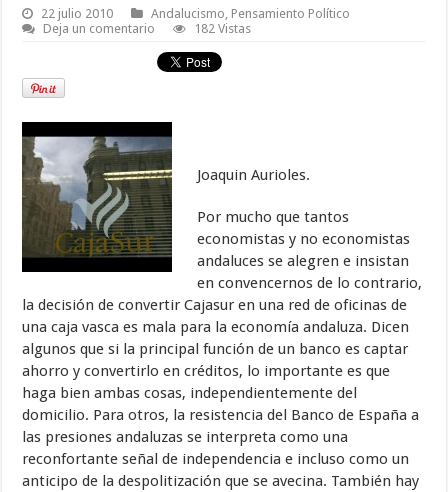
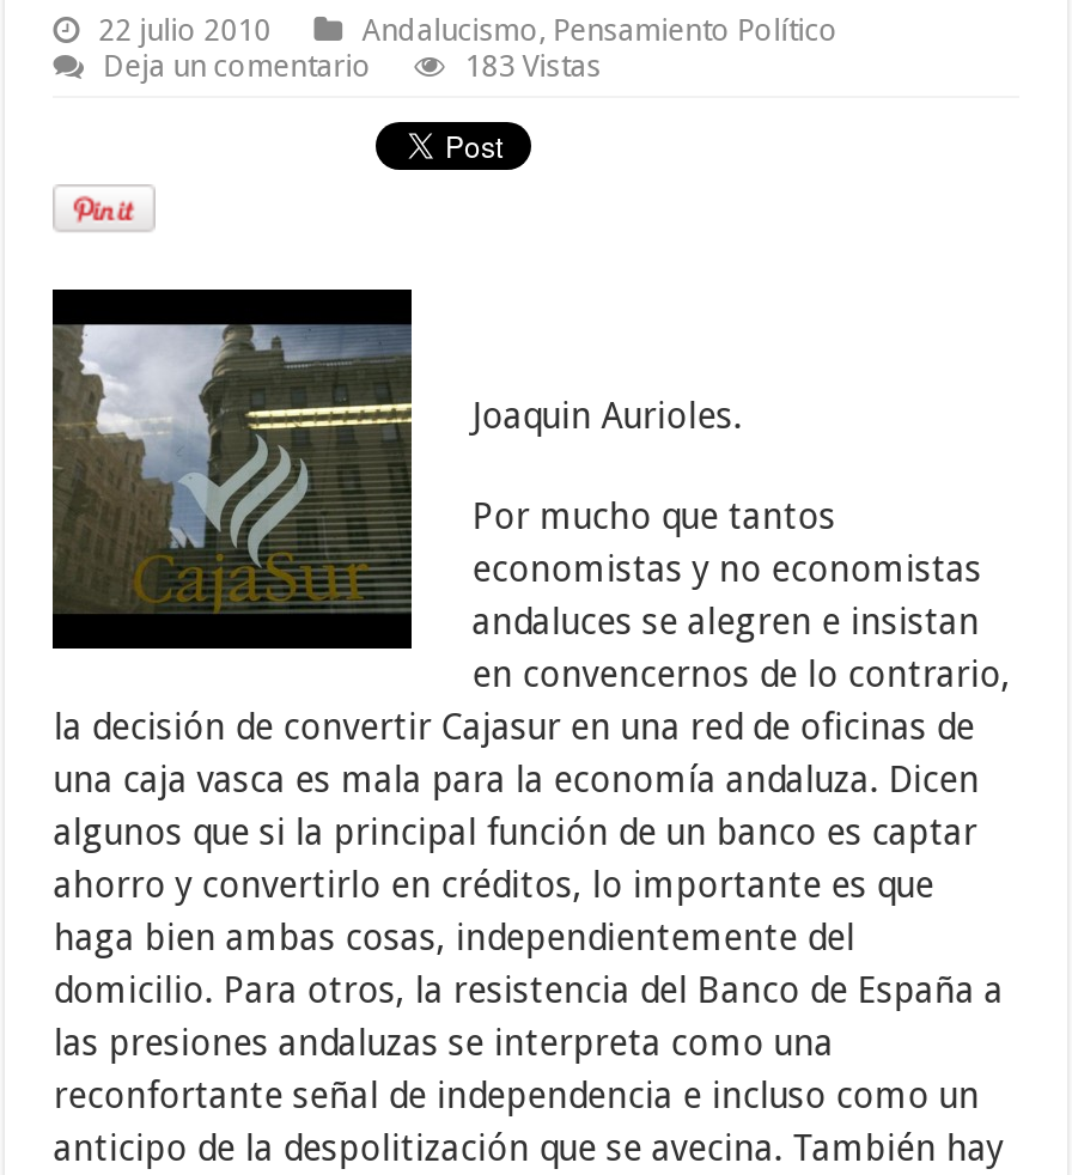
- 182 Vistas
+ 183 Vistas
